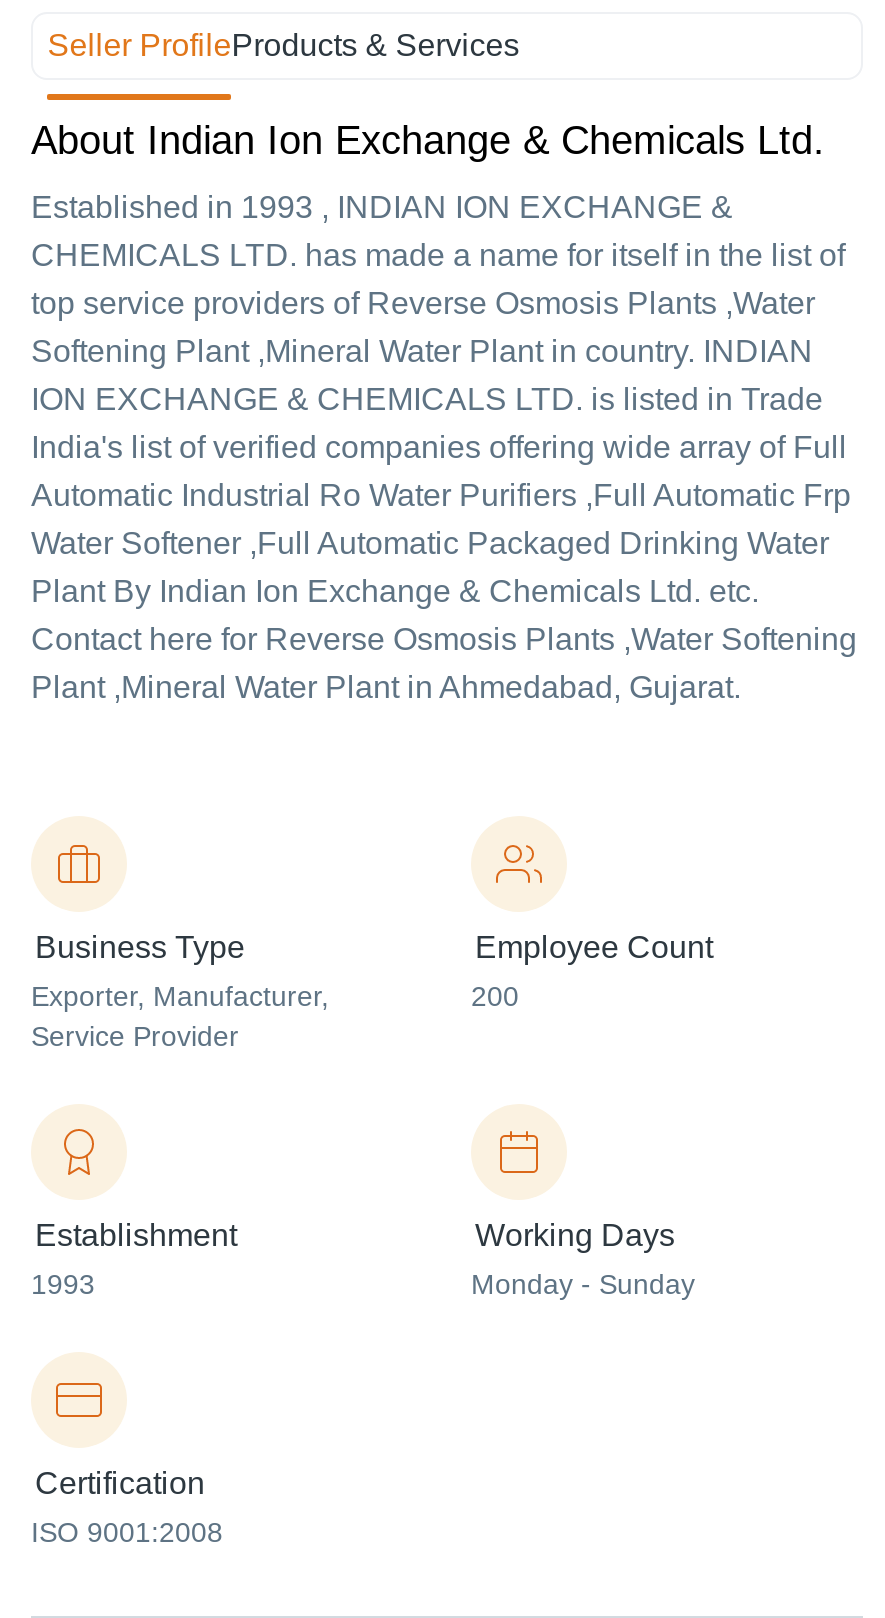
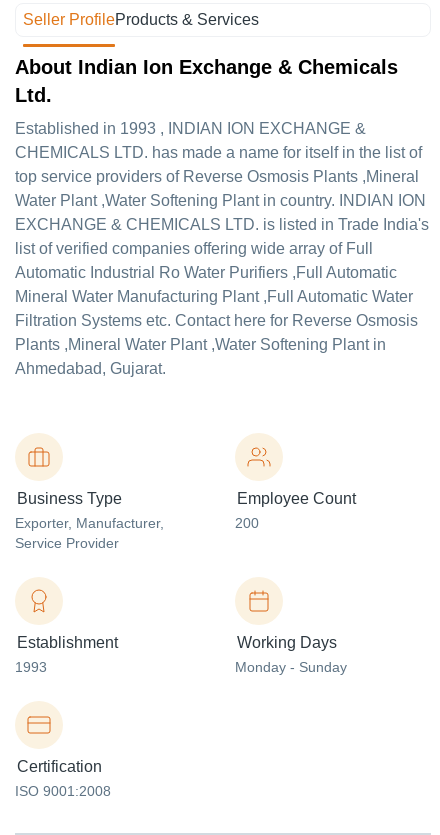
- top service providers of Reverse Osmosis Plants ,Water
- Softening Plant ,Mineral Water Plant in country. INDIAN
- ION EXCHANGE & CHEMICALS LTD. is listed in Trade
- India's list of verified companies offering wide array of Full
- Automatic Industrial Ro Water Purifiers ,Full Automatic Frp
- Water Softener ,Full Automatic Packaged Drinking Water
- Plant By Indian Ion Exchange & Chemicals Ltd. etc.
- Contact here for Reverse Osmosis Plants ,Water Softening
- Plant ,Mineral Water Plant in Ahmedabad, Gujarat.
+ top service providers of Reverse Osmosis Plants ,Mineral
+ Water Plant ,Water Softening Plant in country. INDIAN ION
+ EXCHANGE & CHEMICALS LTD. is listed in Trade India's
+ list of verified companies offering wide array of Full
+ Automatic Industrial Ro Water Purifiers ,Full Automatic
+ Mineral Water Manufacturing Plant ,Full Automatic Water
+ Filtration Systems etc. Contact here for Reverse Osmosis
+ Plants ,Mineral Water Plant ,Water Softening Plant in
+ Ahmedabad, Gujarat.
